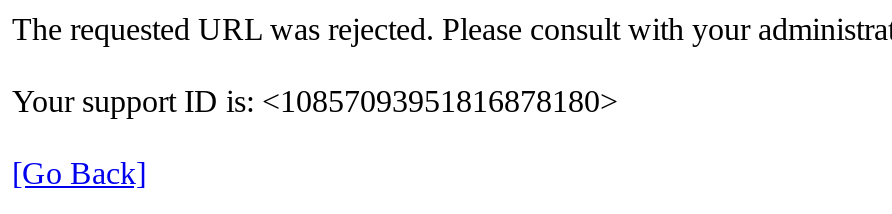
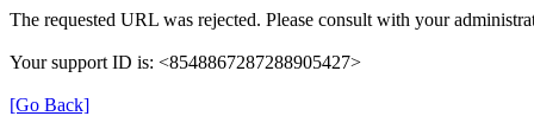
- Your support ID is: <10857093951816878180>
+ Your support ID is: <8548867287288905427>
